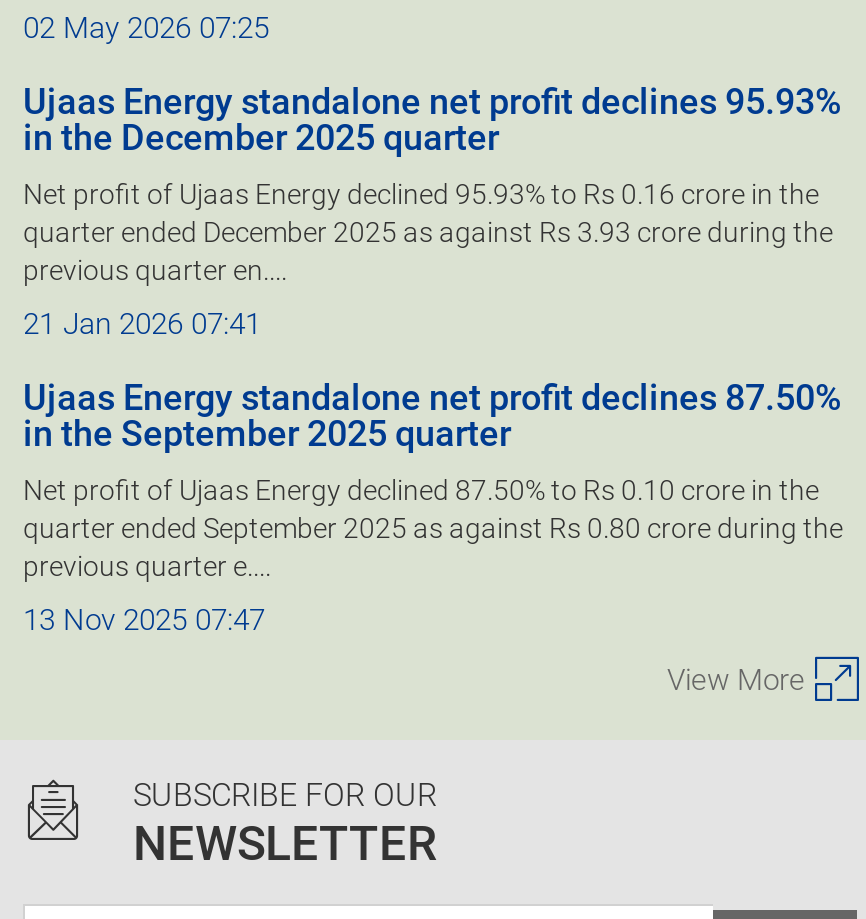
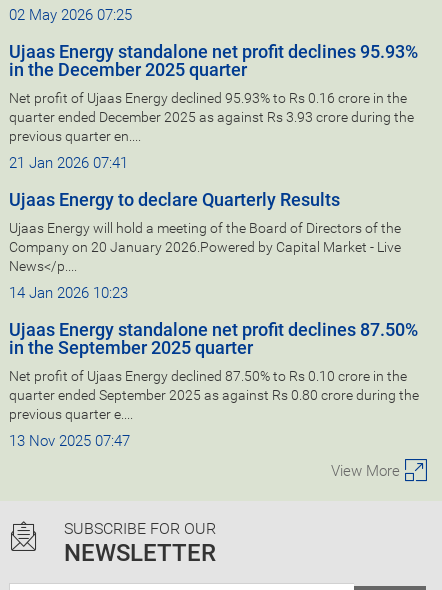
+ Ujaas Energy to declare Quarterly Results
+ Ujaas Energy will hold a meeting of the Board of Directors of the
+ Company on 20 January 2026.Powered by Capital Market - Live
+ News</p....
+ 14 Jan 2026 10:23
